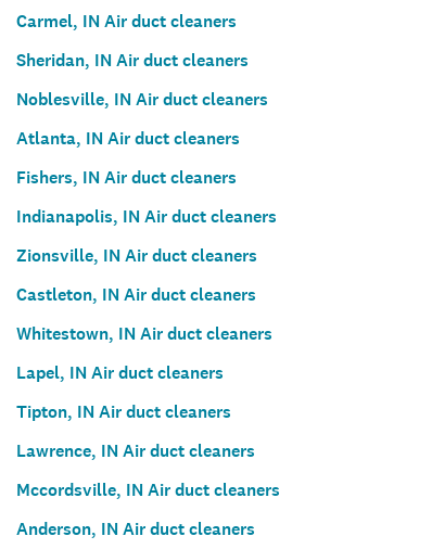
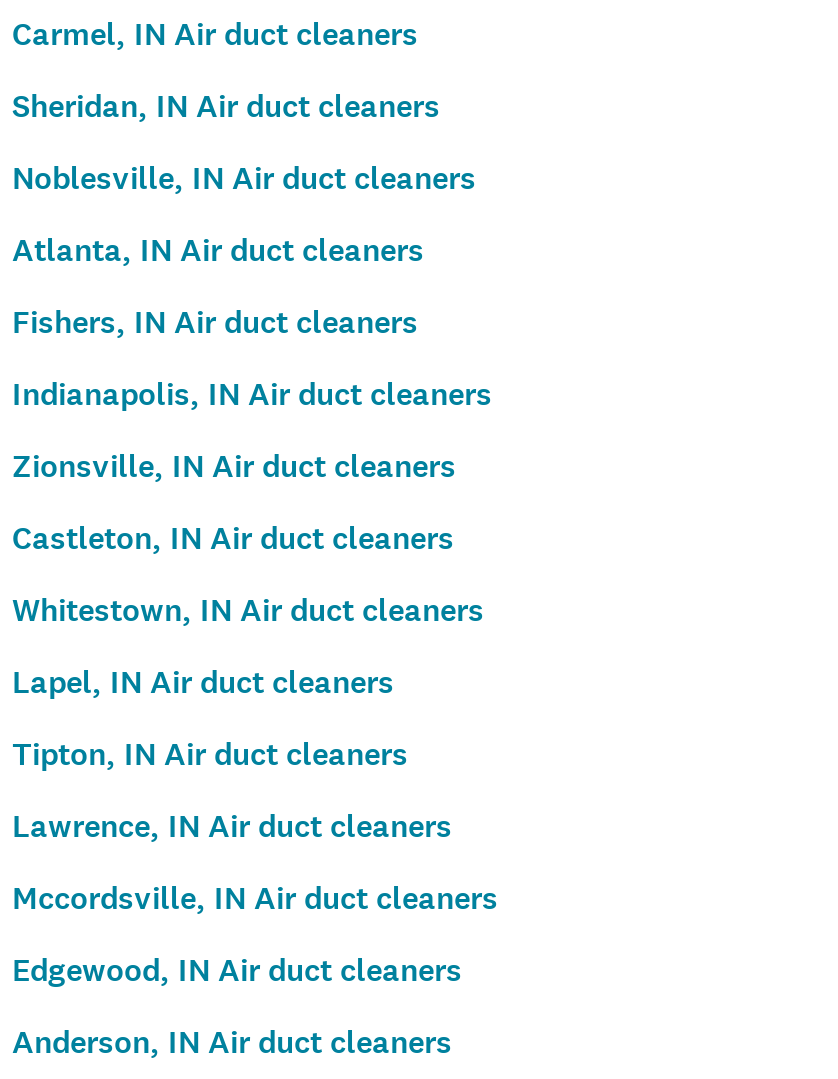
+ Edgewood, IN Air duct cleaners
